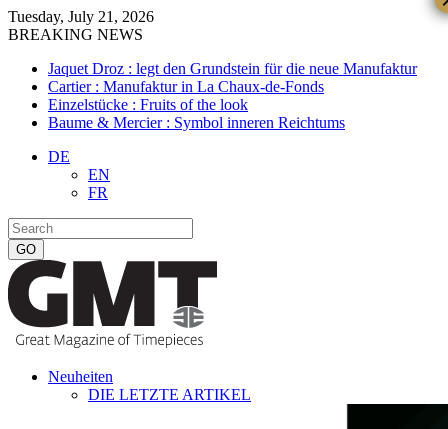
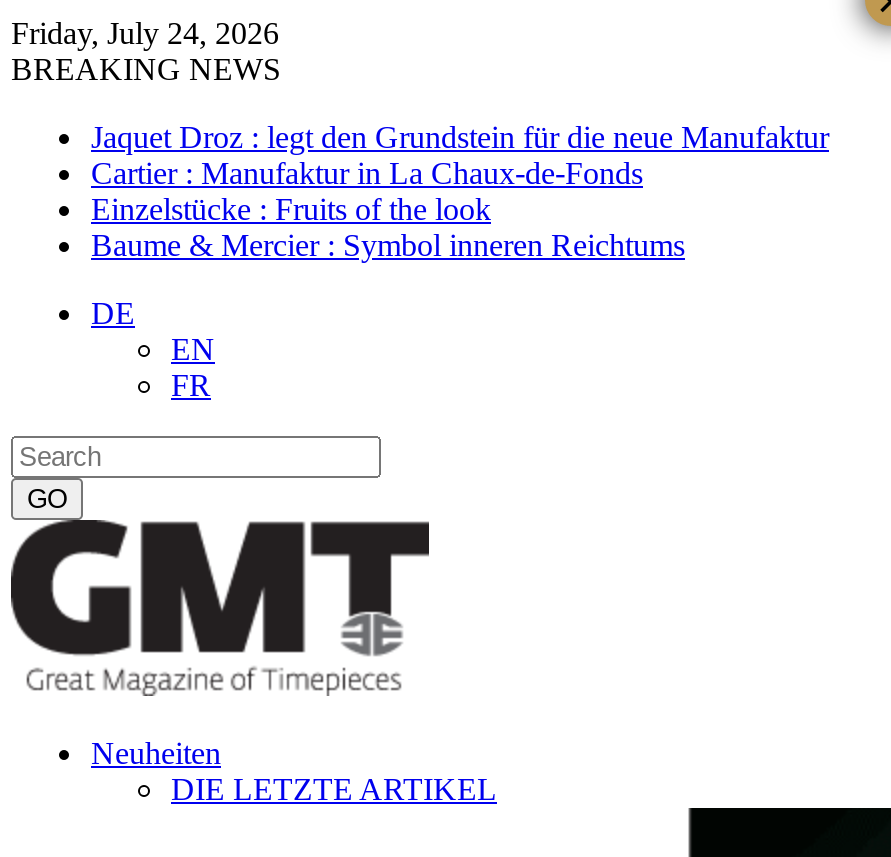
- Tuesday, July 21, 2026
+ Friday, July 24, 2026
